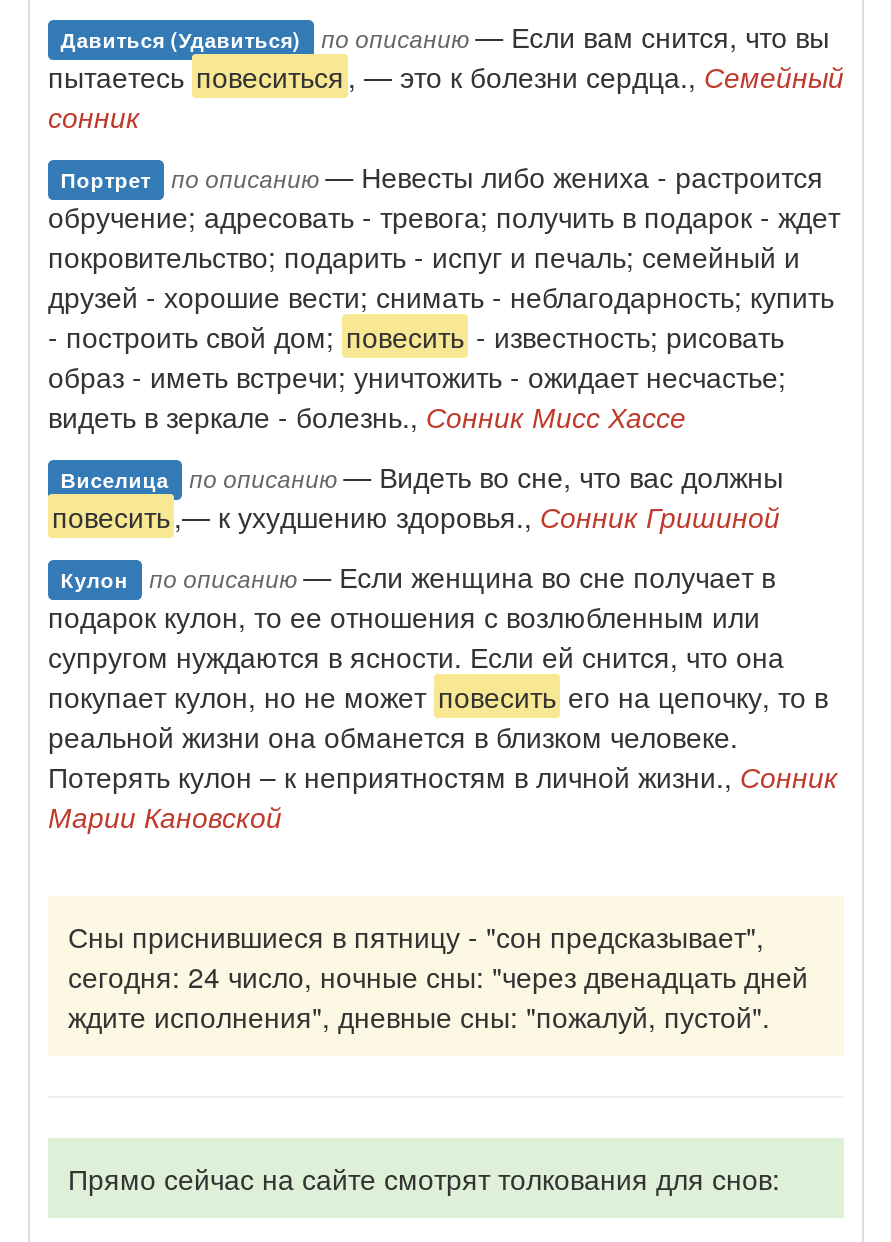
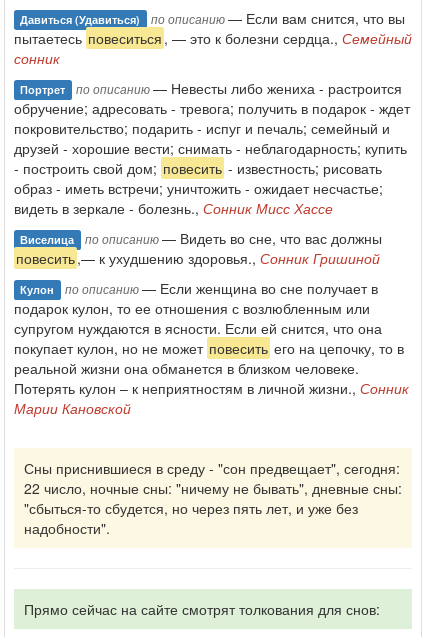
- Сны приснившиеся в пятницу - "сон предсказывает",
- сегодня: 24 число, ночные сны: "через двенадцать дней
- ждите исполнения", дневные сны: "пожалуй, пустой".
+ Сны приснившиеся в среду - "сон предвещает", сегодня:
+ 22 число, ночные сны: "ничему не бывать", дневные сны:
+ "сбыться-то сбудется, но через пять лет, и уже без
+ надобности".
